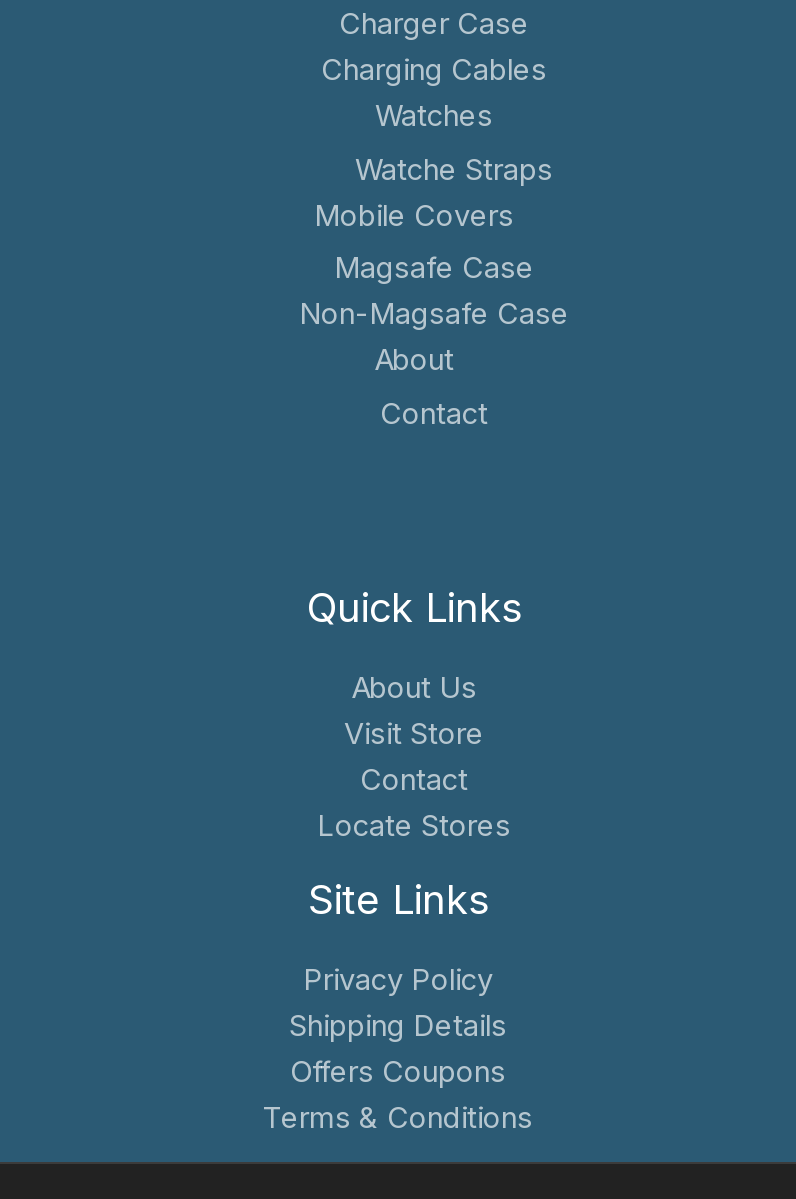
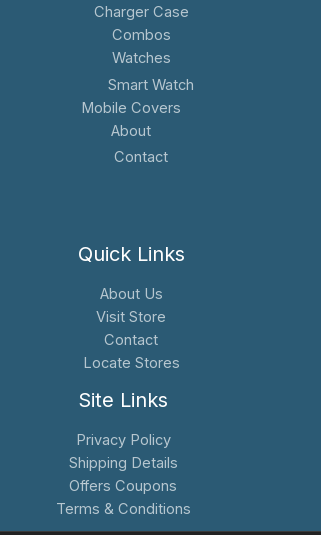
- Charging Cables
+ Combos

- Watche Straps
+ Smart Watch

- Magsafe Case
- Non-Magsafe Case
